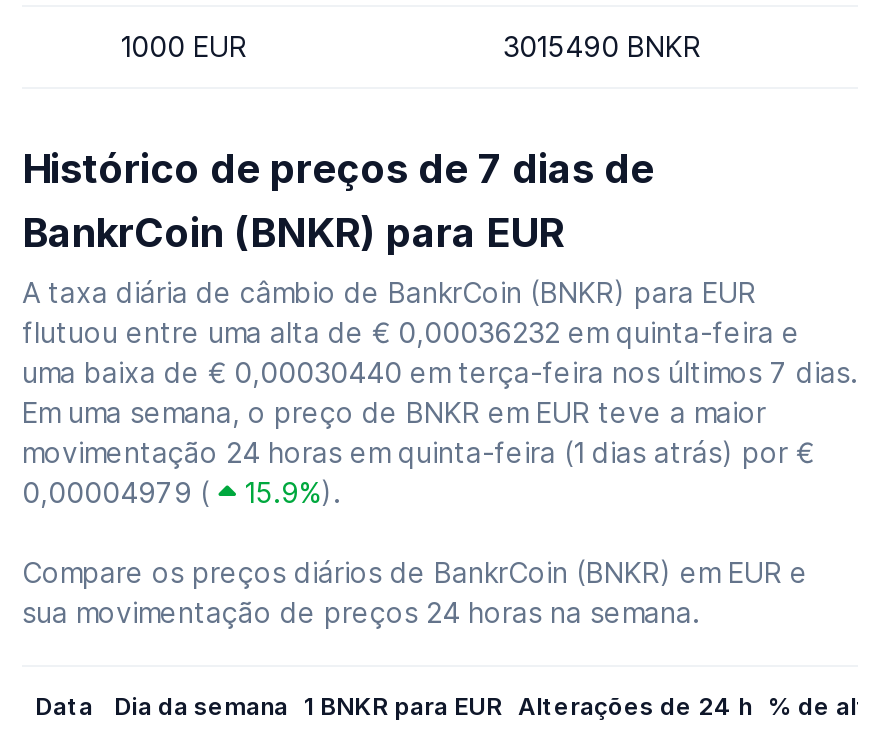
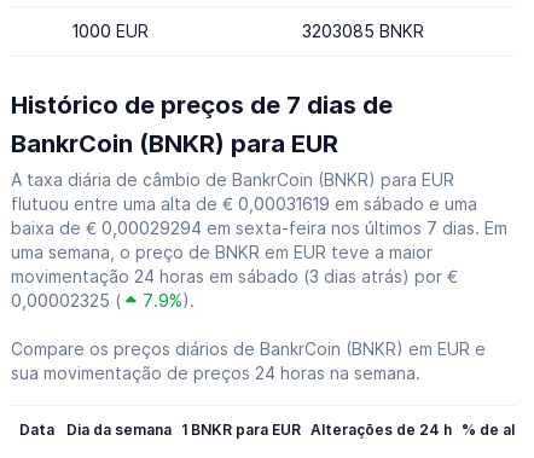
- 3015490 BNKR
+ 3203085 BNKR

- flutuou entre uma alta de € 0,00036232 em quinta-feira e
- uma baixa de € 0,00030440 em terça-feira nos últimos 7 dias.
- Em uma semana, o preço de BNKR em EUR teve a maior
- movimentação 24 horas em quinta-feira (1 dias atrás) por €
- 0,00004979 (
- 15.9%).
+ flutuou entre uma alta de € 0,00031619 em sábado e uma
+ baixa de € 0,00029294 em sexta-feira nos últimos 7 dias. Em
+ uma semana, o preço de BNKR em EUR teve a maior
+ movimentação 24 horas em sábado (3 dias atrás) por €
+ 0,00002325 (
+ 7.9%).
